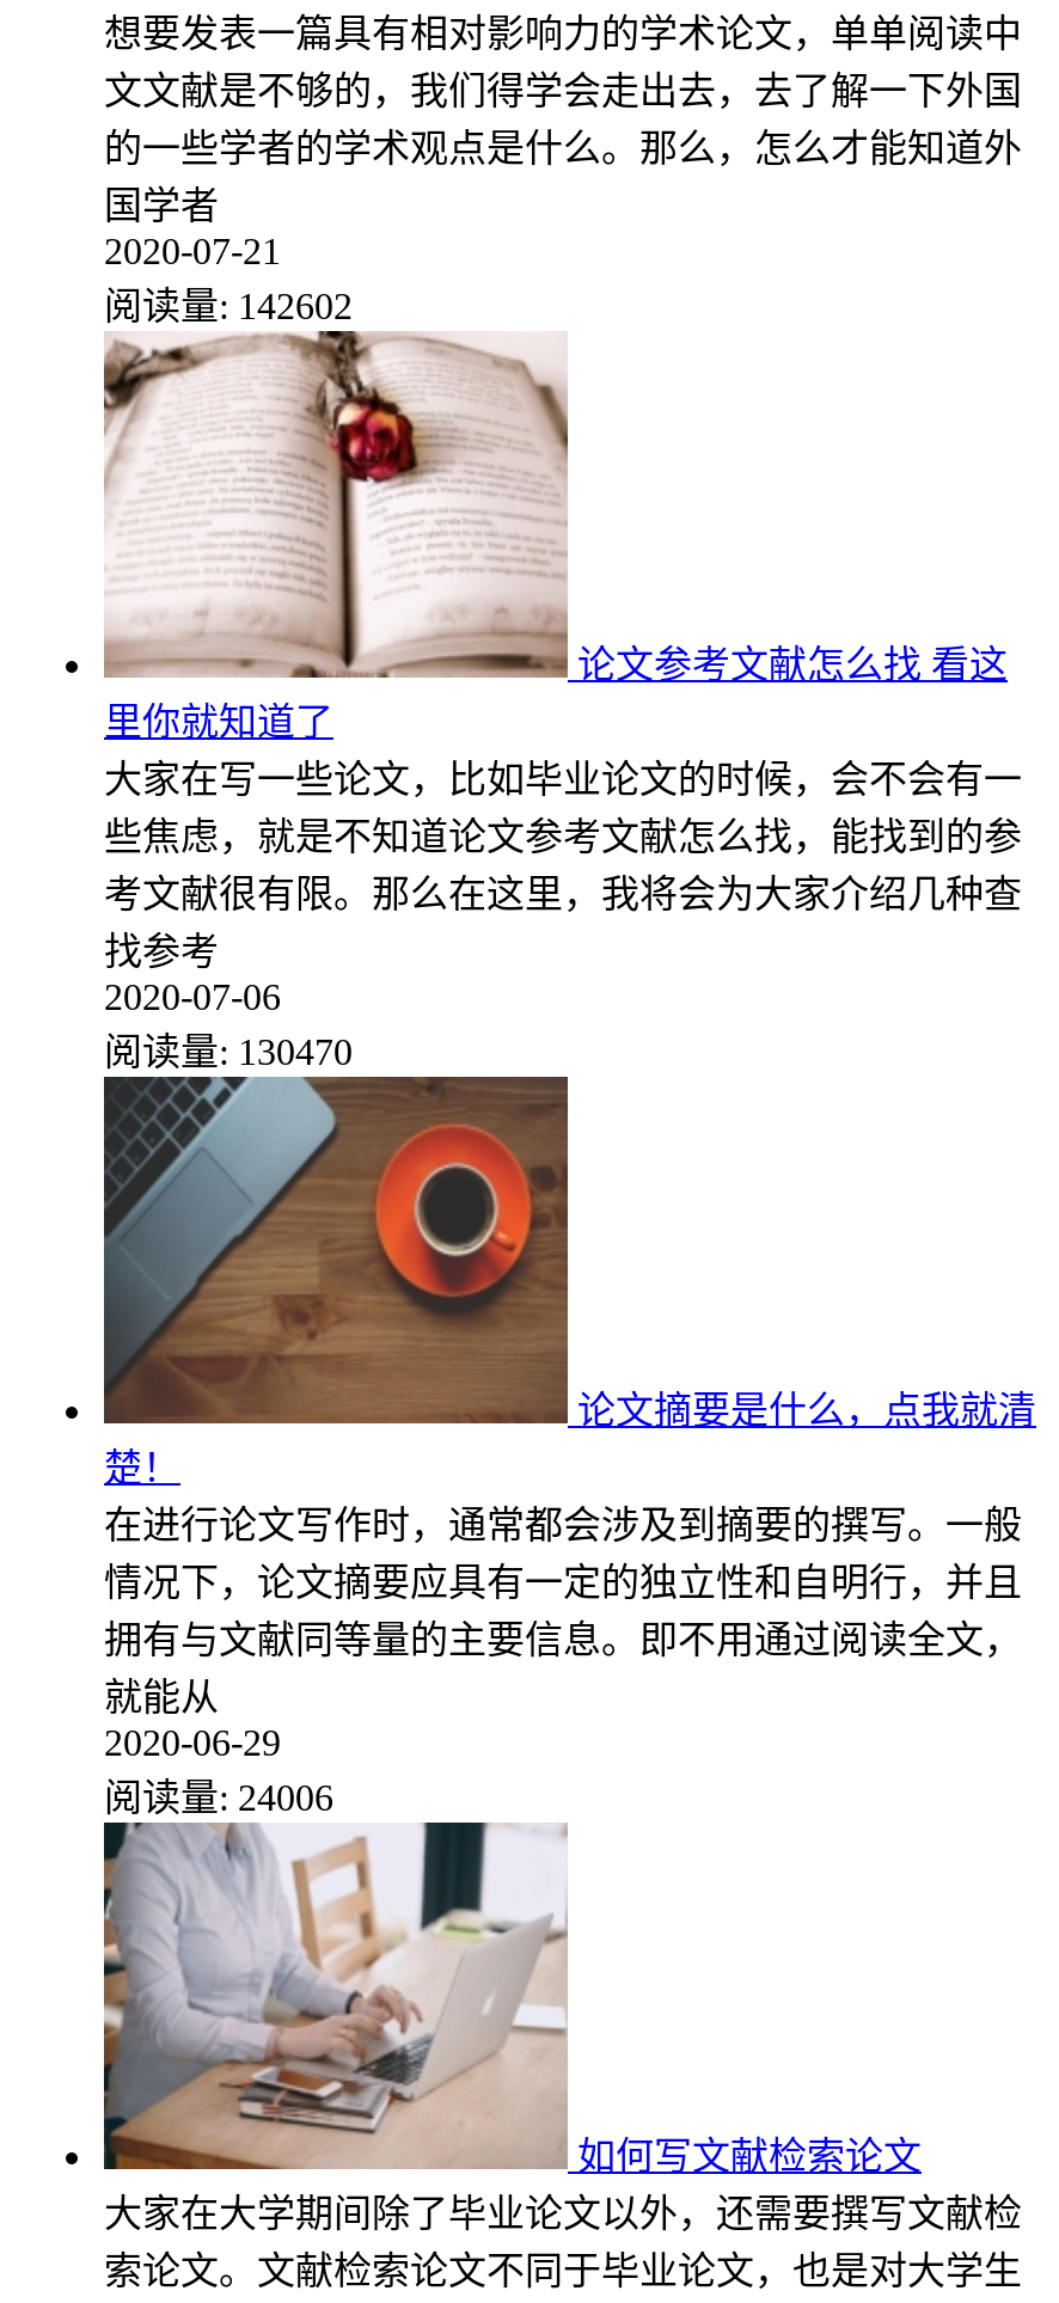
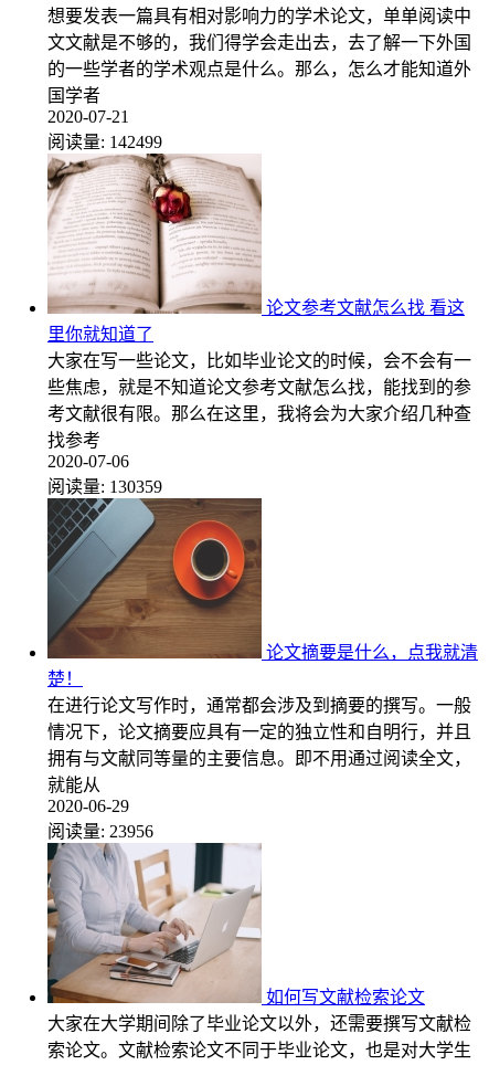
- 阅读量: 142602
+ 阅读量: 142499

- 阅读量: 130470
+ 阅读量: 130359

- 阅读量: 24006
+ 阅读量: 23956
